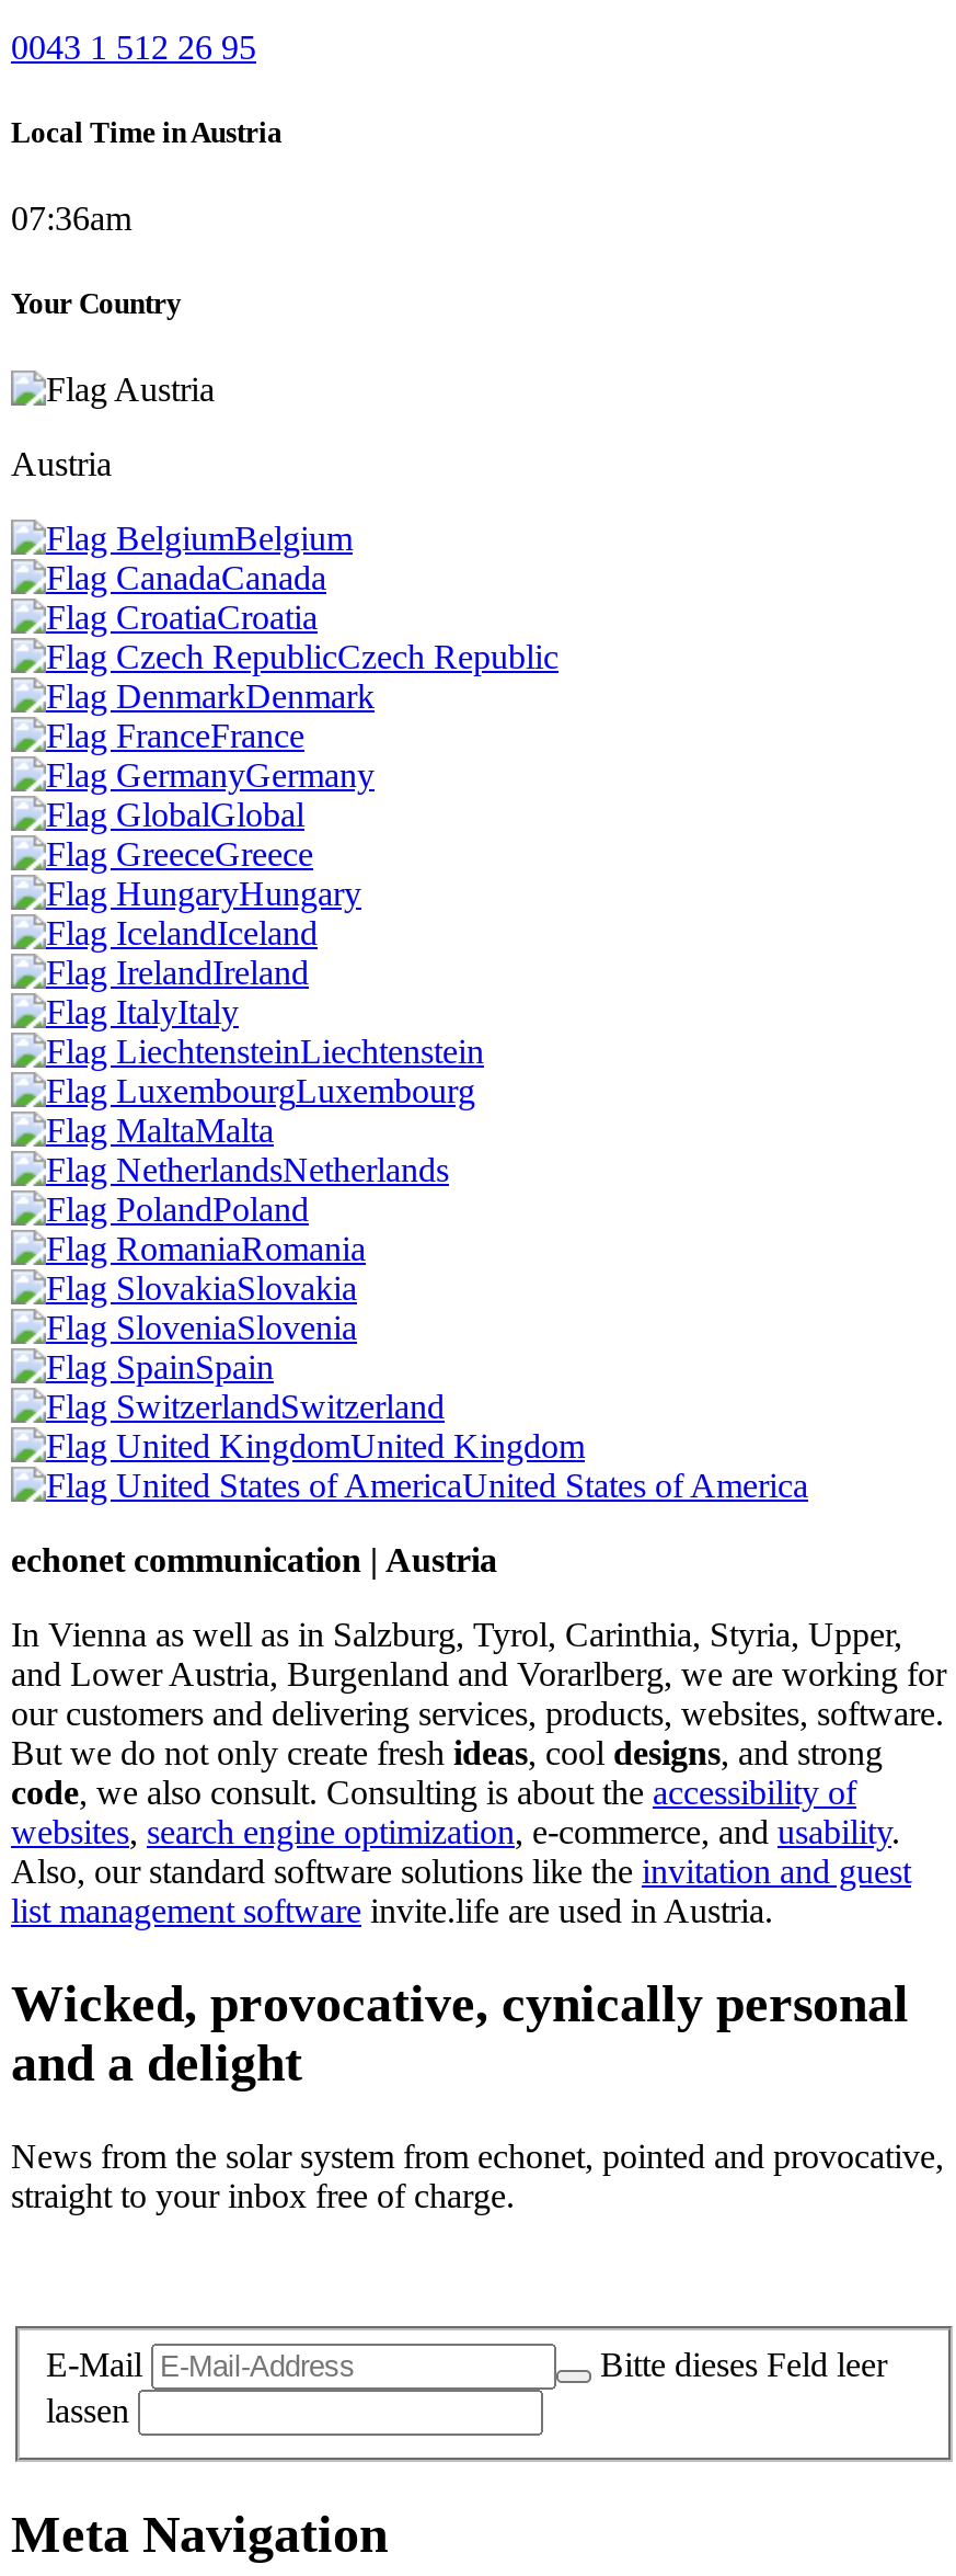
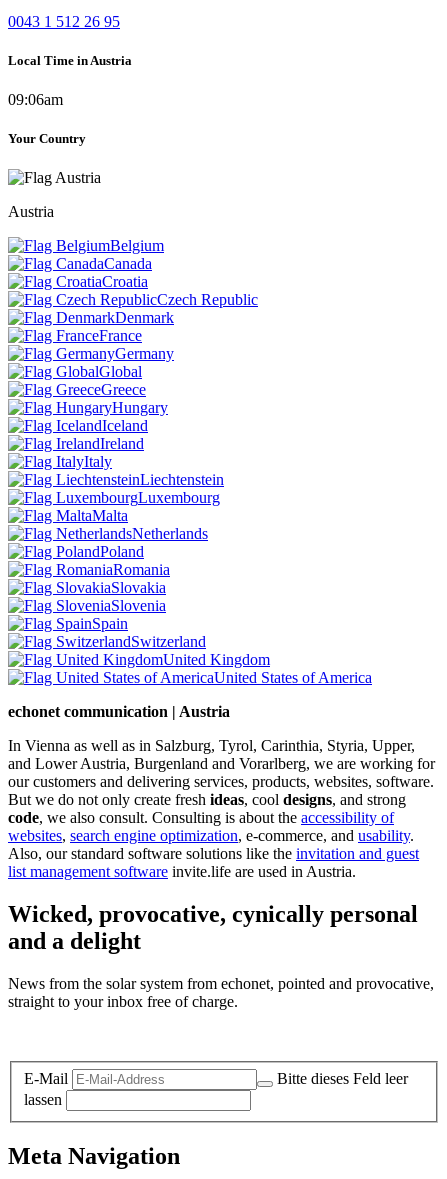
- 07:36am
+ 09:06am
